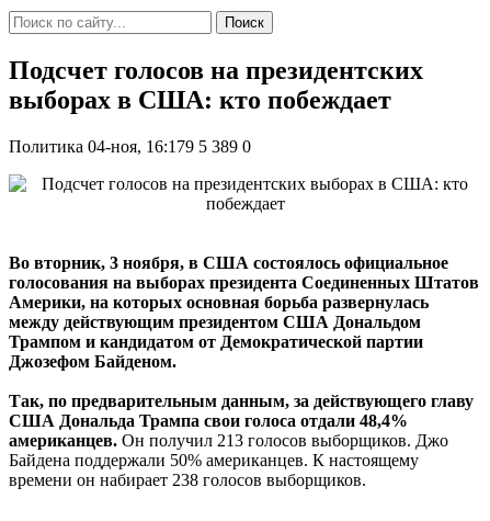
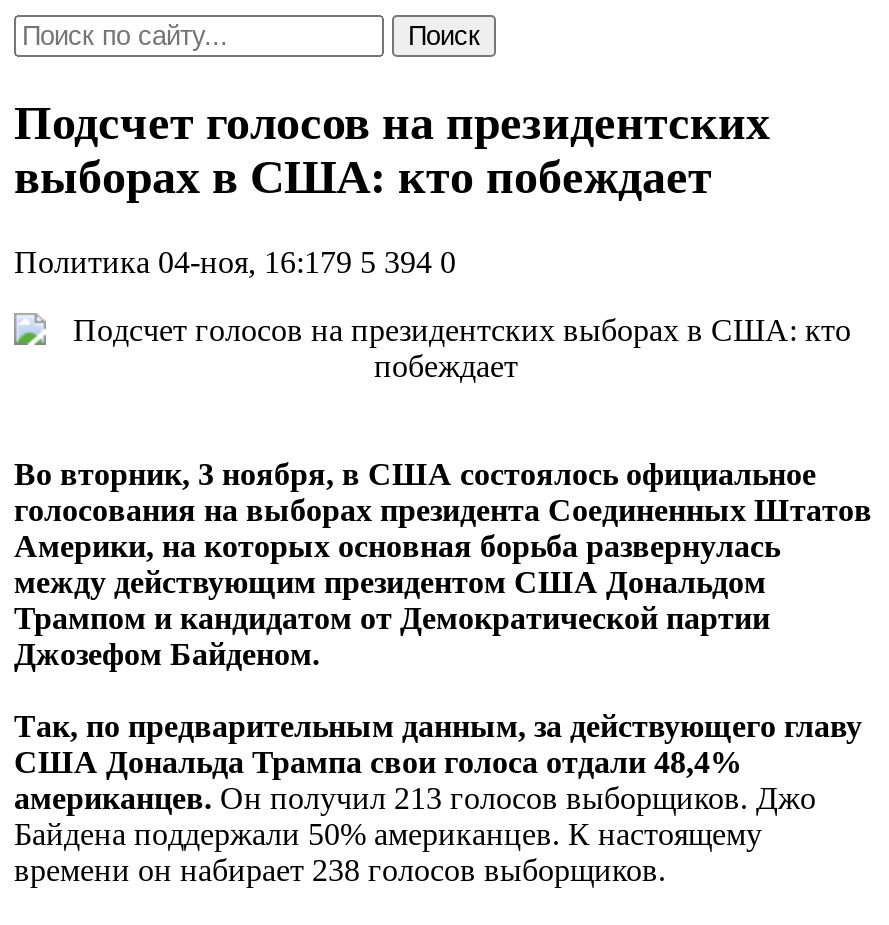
- Политика 04-ноя, 16:179 5 389 0
+ Политика 04-ноя, 16:179 5 394 0
